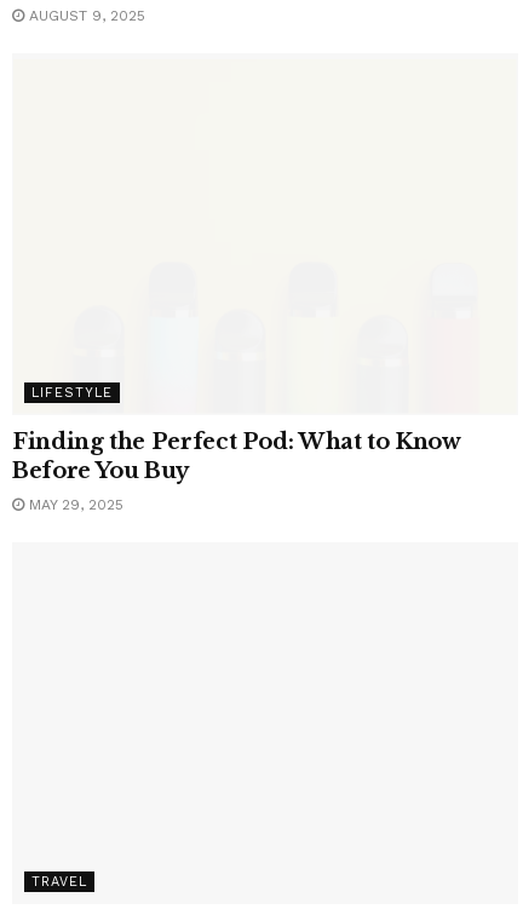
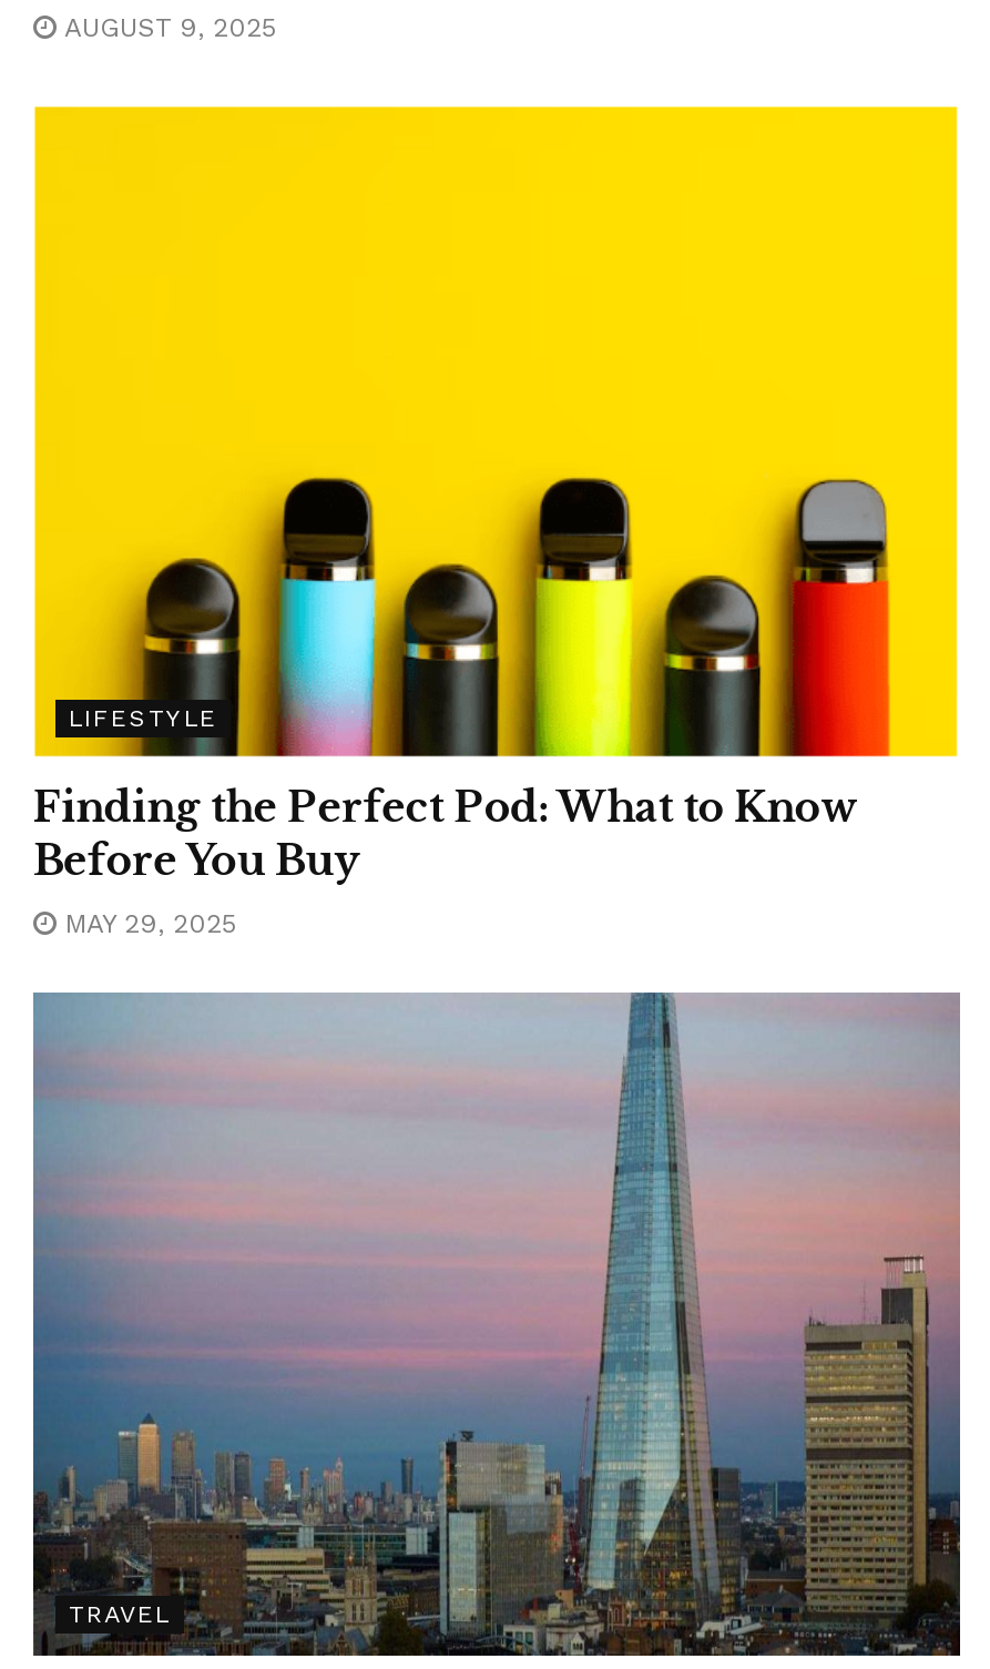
+ [image]

+ [image]
